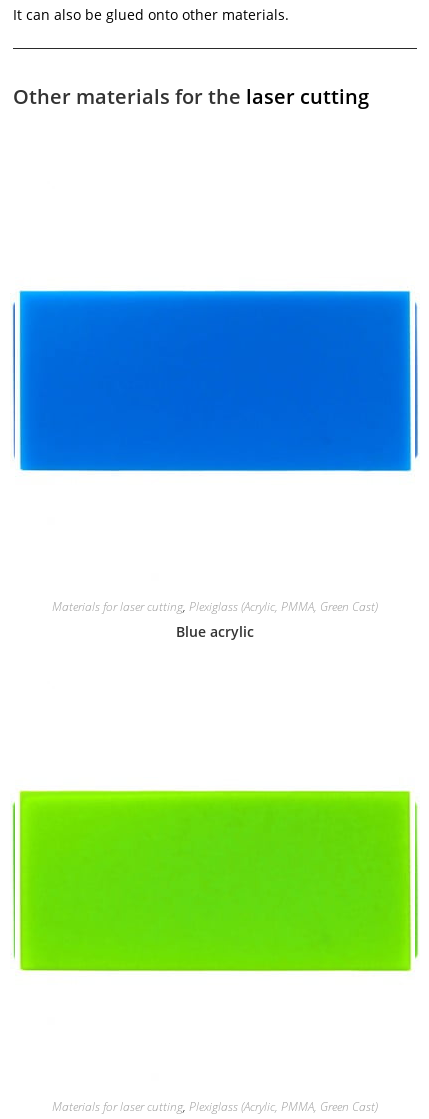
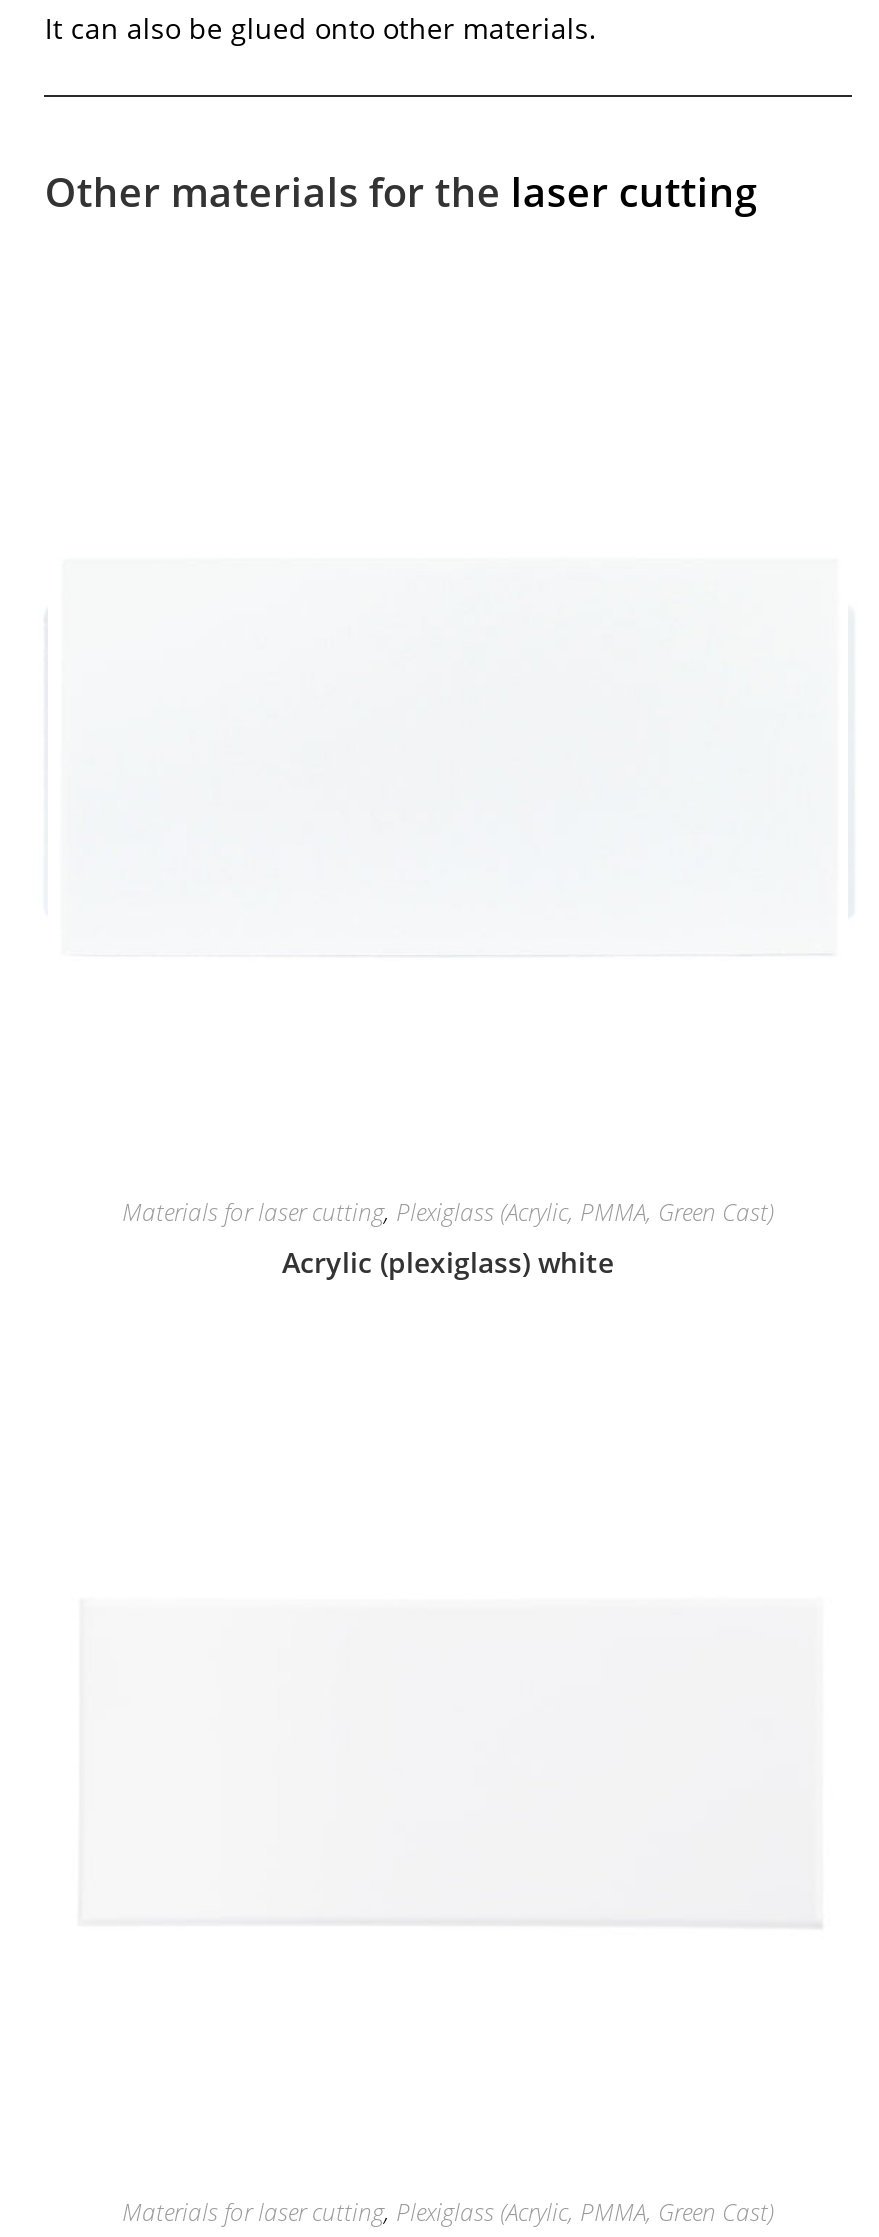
- [image]

- Blue acrylic
+ Acrylic (plexiglass) white

- [image]
